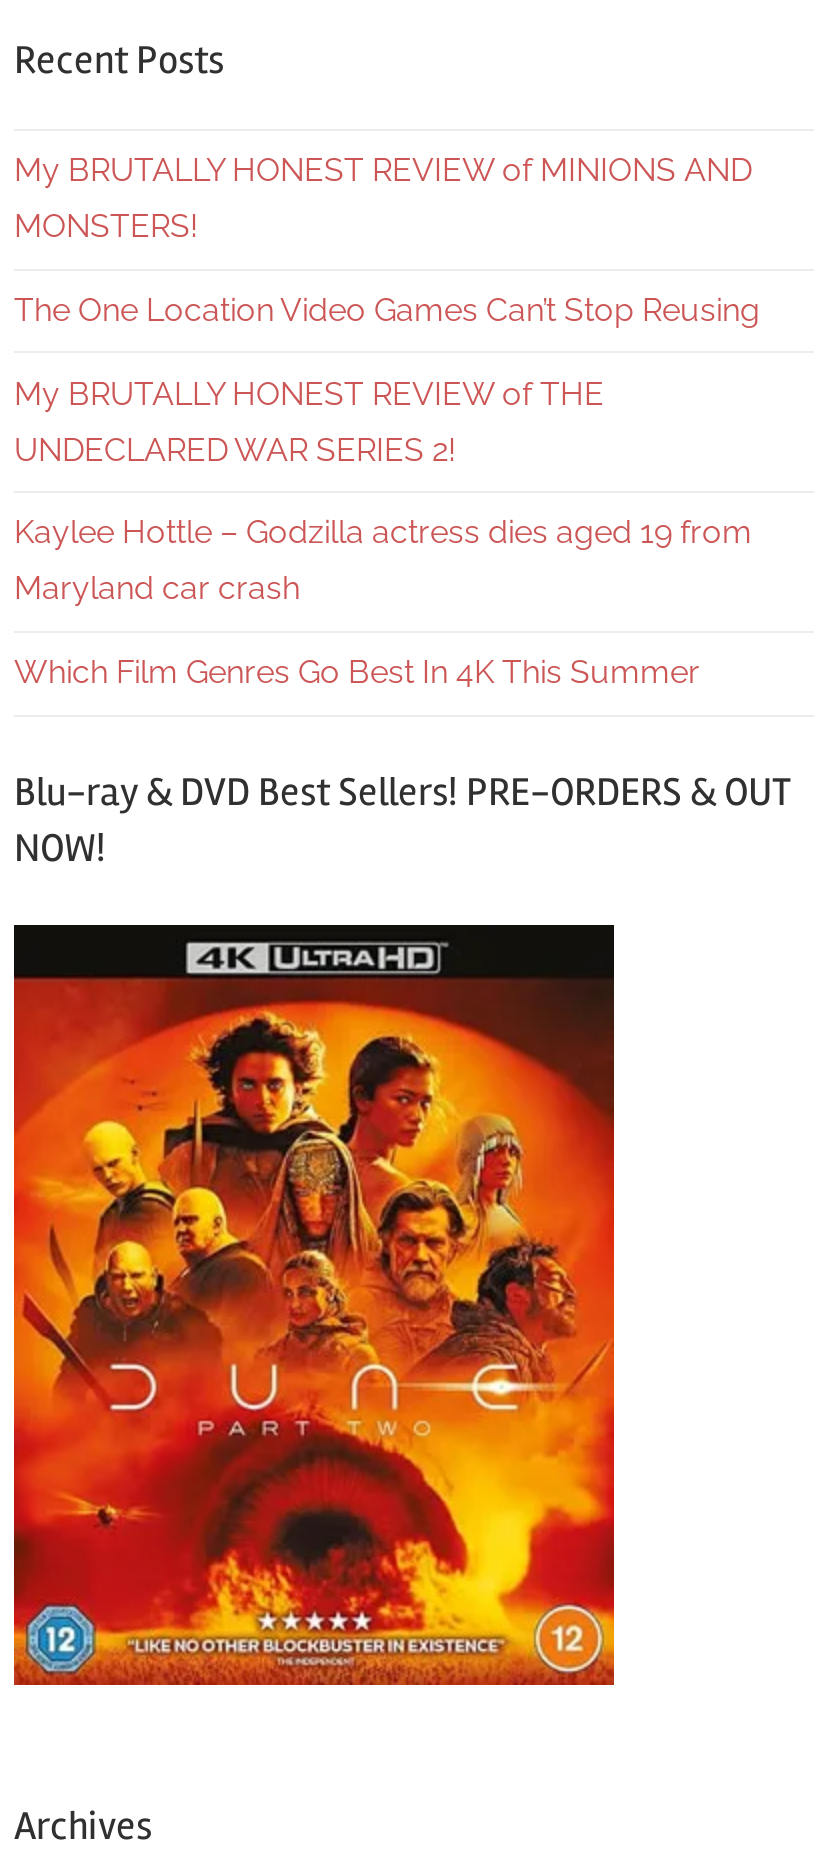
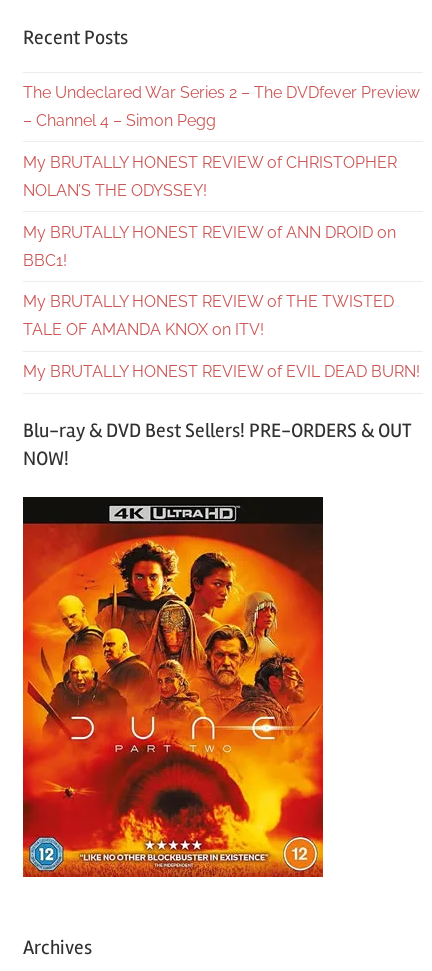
- My BRUTALLY HONEST REVIEW of MINIONS AND
- MONSTERS!
- The One Location Video Games Can’t Stop Reusing
- My BRUTALLY HONEST REVIEW of THE
- UNDECLARED WAR SERIES 2!
- Kaylee Hottle – Godzilla actress dies aged 19 from
- Maryland car crash
- Which Film Genres Go Best In 4K This Summer
+ The Undeclared War Series 2 – The DVDfever Preview
+ – Channel 4 – Simon Pegg
+ My BRUTALLY HONEST REVIEW of CHRISTOPHER
+ NOLAN’S THE ODYSSEY!
+ My BRUTALLY HONEST REVIEW of ANN DROID on
+ BBC1!
+ My BRUTALLY HONEST REVIEW of THE TWISTED
+ TALE OF AMANDA KNOX on ITV!
+ My BRUTALLY HONEST REVIEW of EVIL DEAD BURN!
